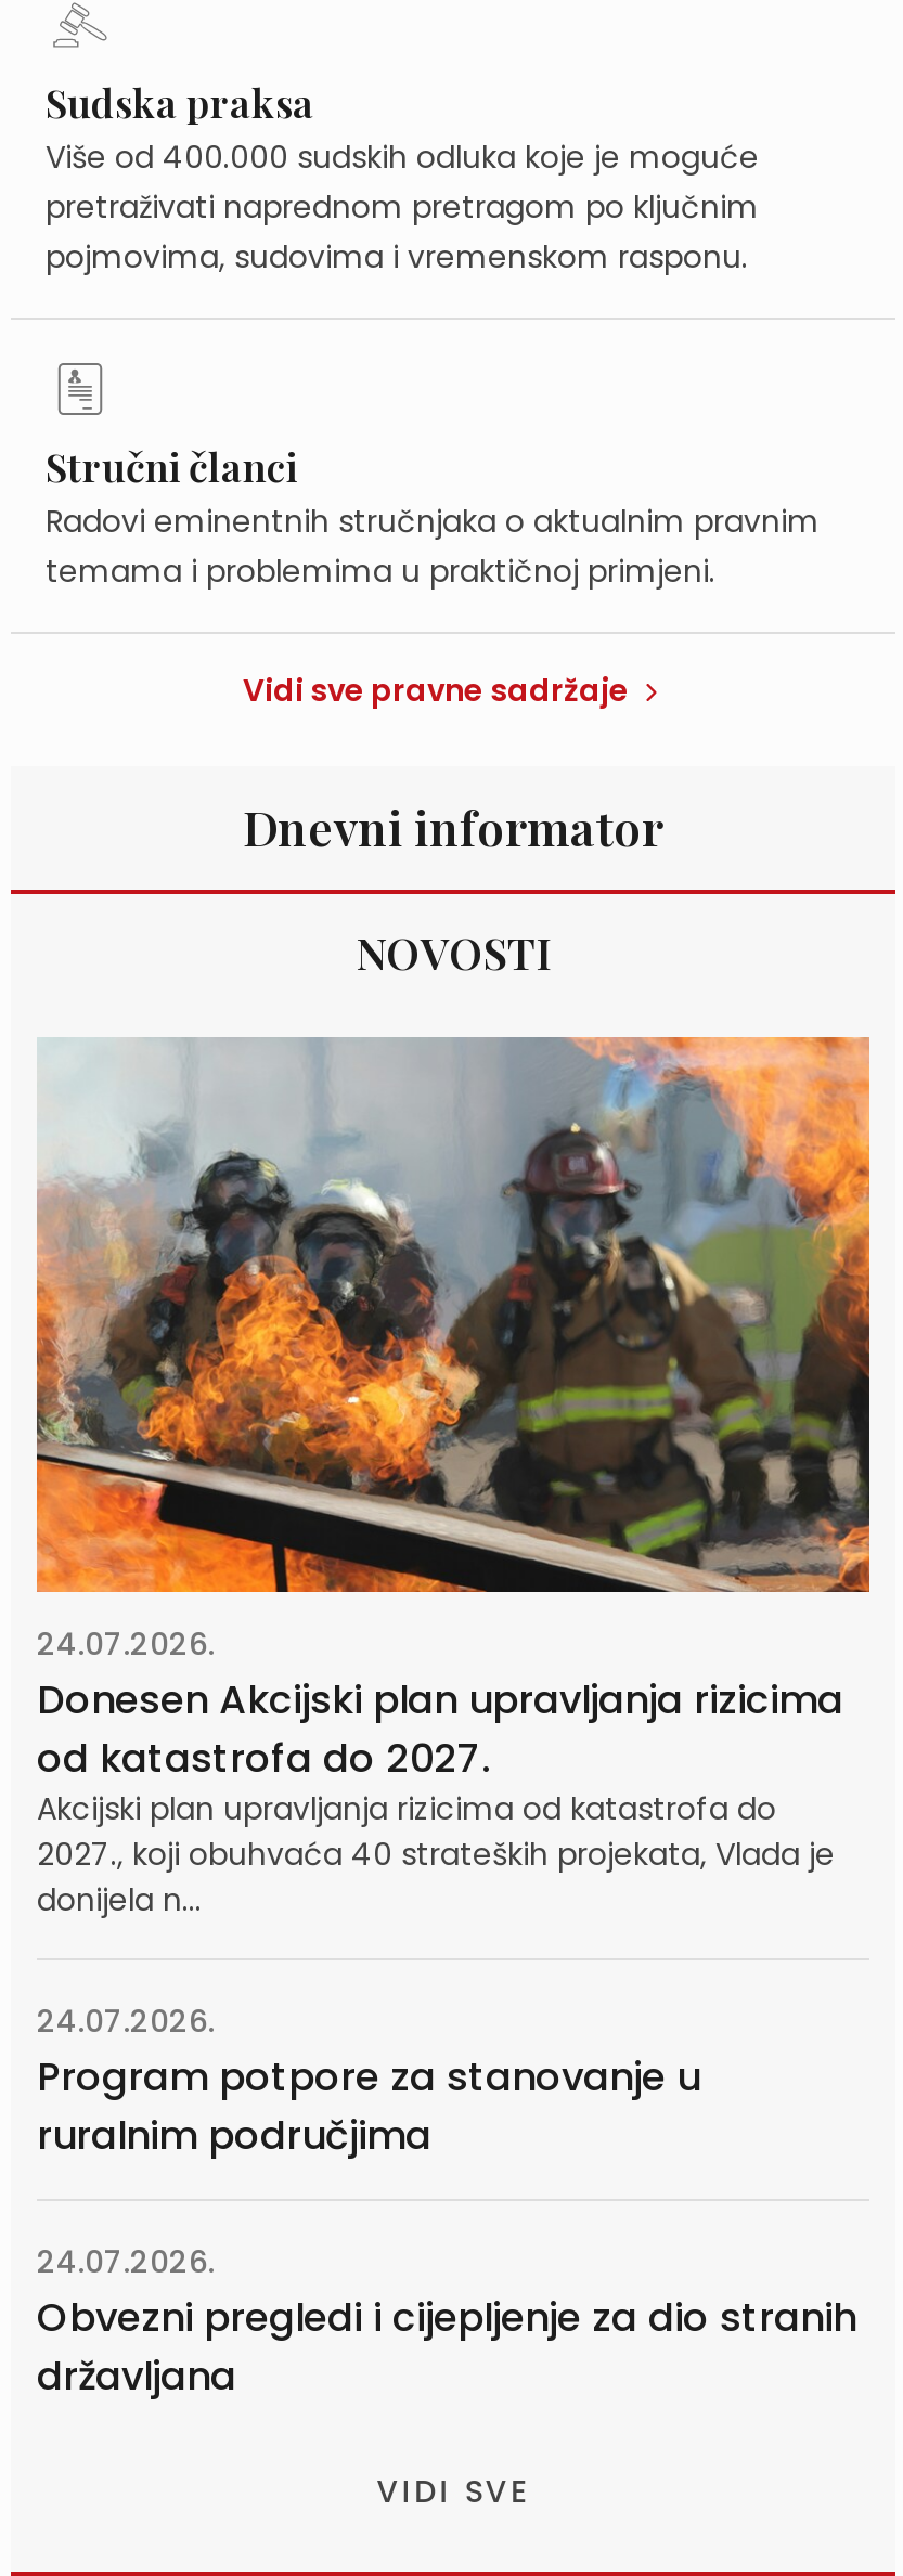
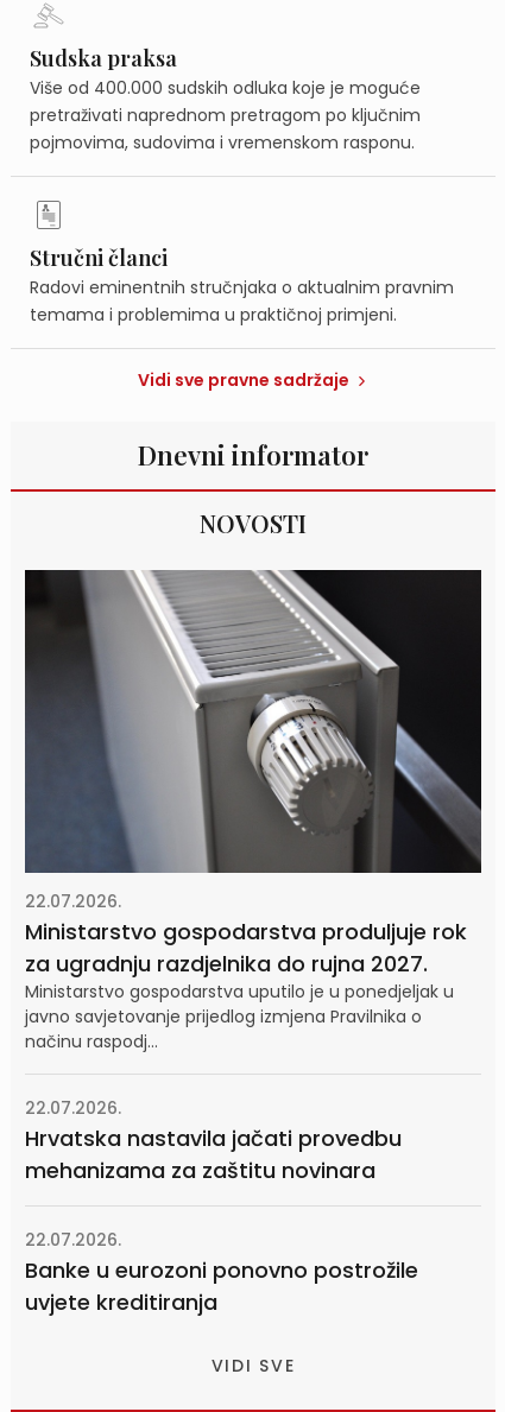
- [image]
- 24.07.2026.
- Donesen Akcijski plan upravljanja rizicima
- od katastrofa do 2027.
- Akcijski plan upravljanja rizicima od katastrofa do
- 2027., koji obuhvaća 40 strateških projekata, Vlada je
- donijela n...
+ [image]
+ 22.07.2026.
+ Ministarstvo gospodarstva produljuje rok
+ za ugradnju razdjelnika do rujna 2027.
+ Ministarstvo gospodarstva uputilo je u ponedjeljak u
+ javno savjetovanje prijedlog izmjena Pravilnika o
+ načinu raspodj...

- 24.07.2026.
- Program potpore za stanovanje u
- ruralnim područjima
+ 22.07.2026.
+ Hrvatska nastavila jačati provedbu
+ mehanizama za zaštitu novinara

- 24.07.2026.
- Obvezni pregledi i cijepljenje za dio stranih
- državljana
+ 22.07.2026.
+ Banke u eurozoni ponovno postrožile
+ uvjete kreditiranja
